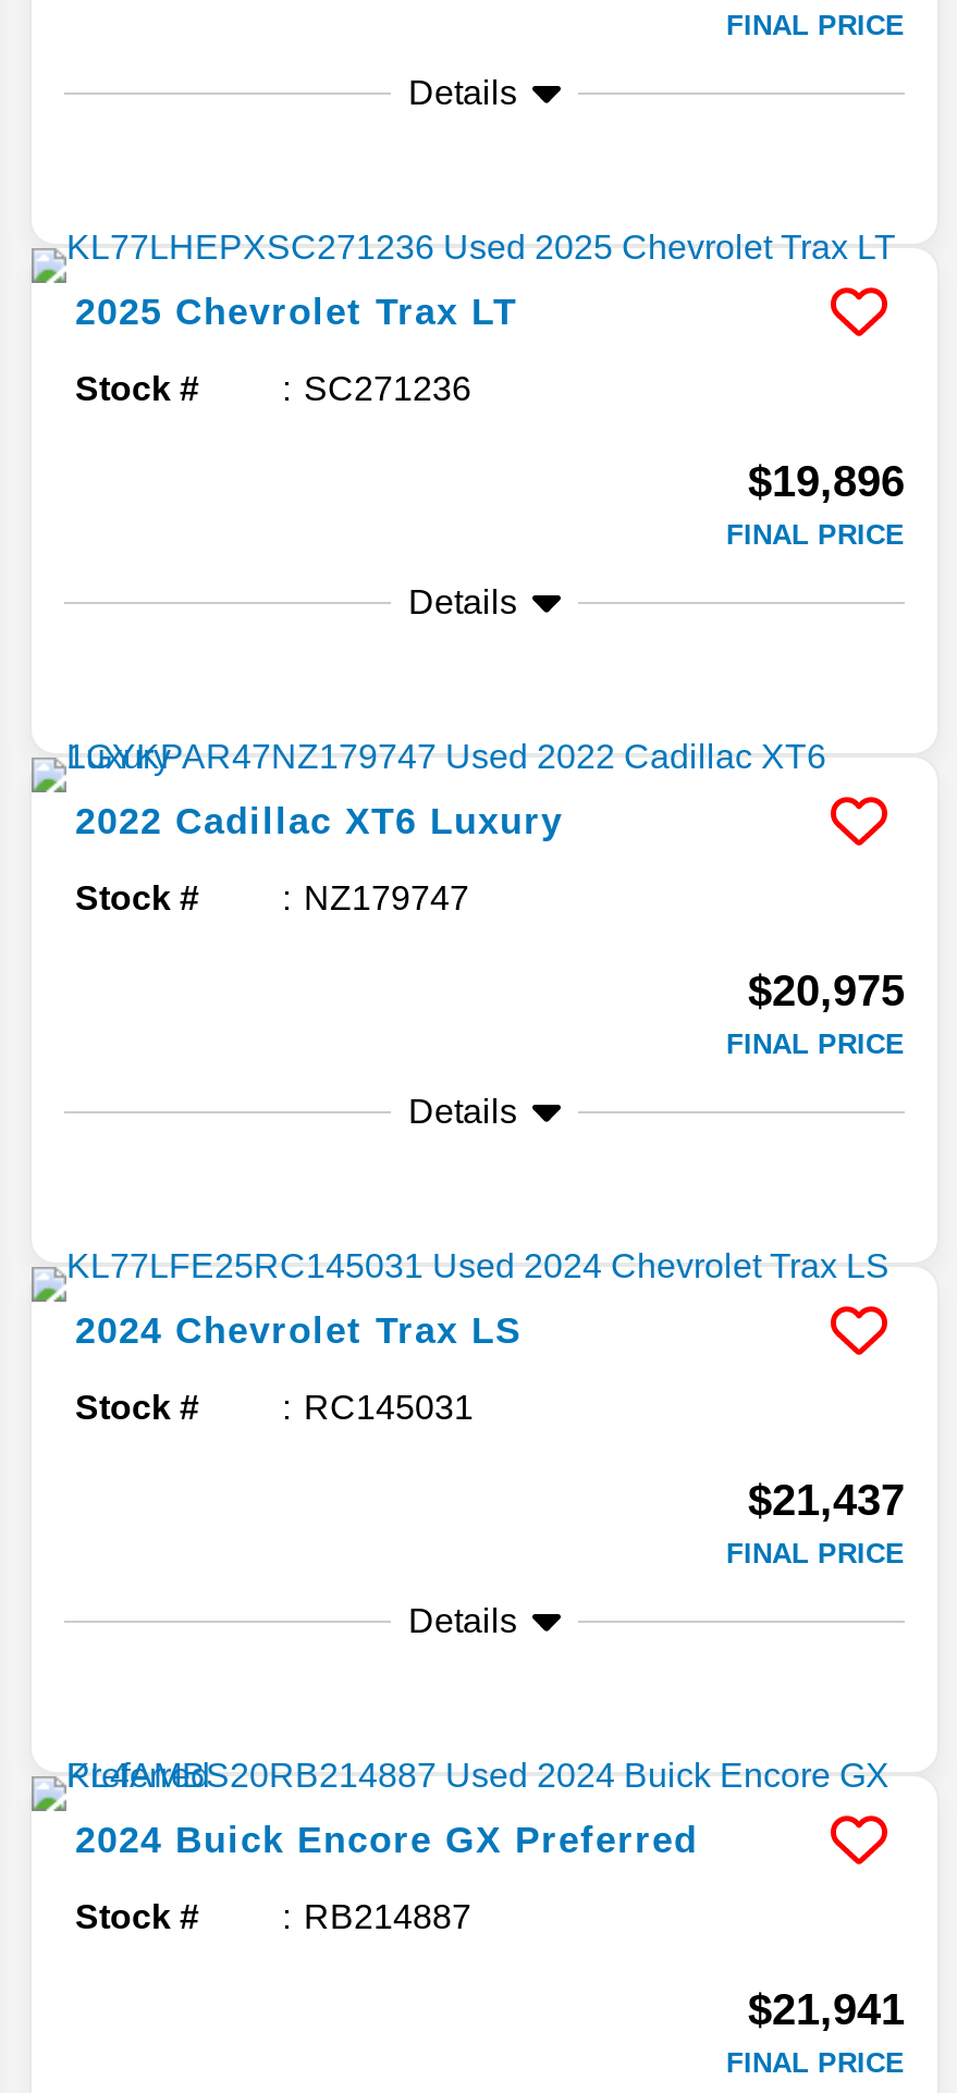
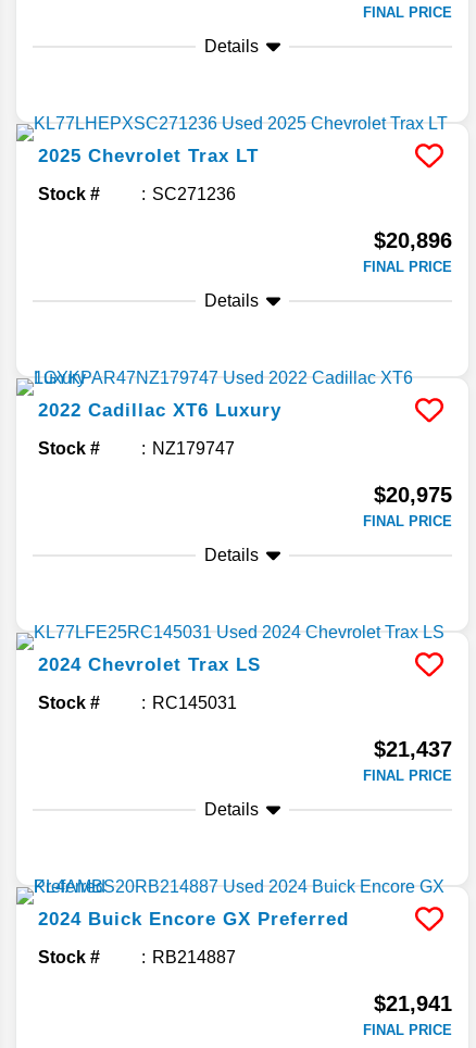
- $19,896
+ $20,896
